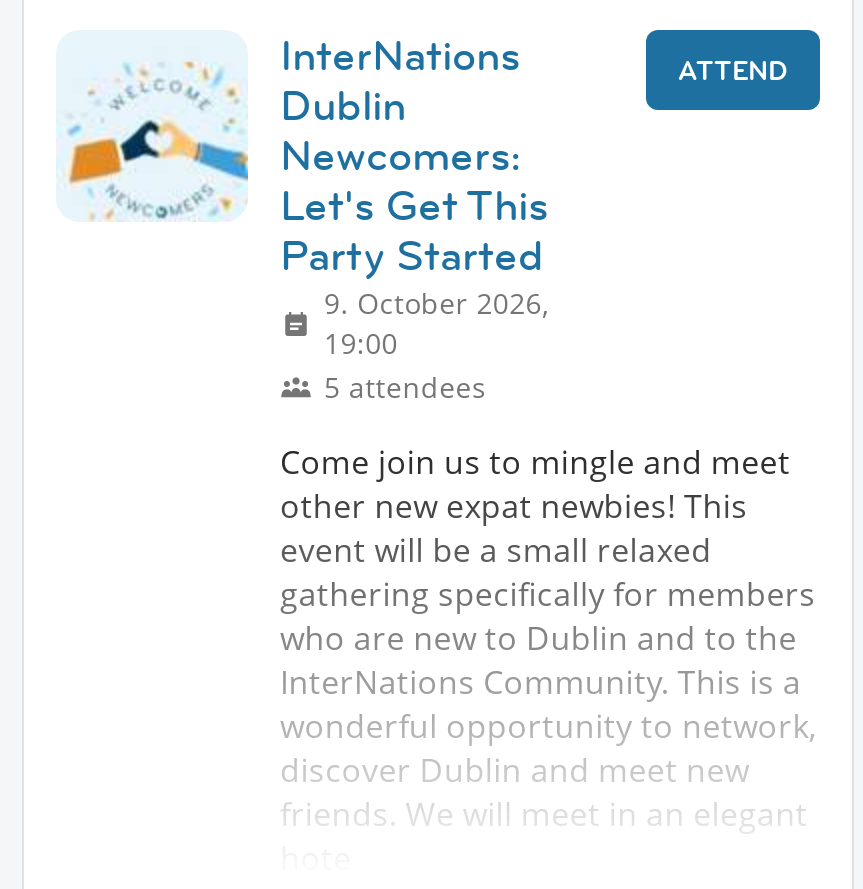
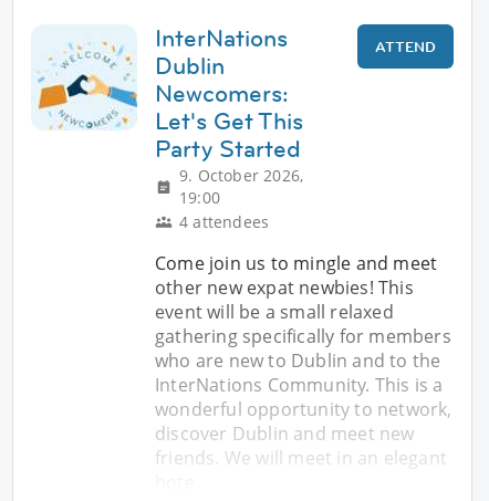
- 5 attendees
+ 4 attendees
